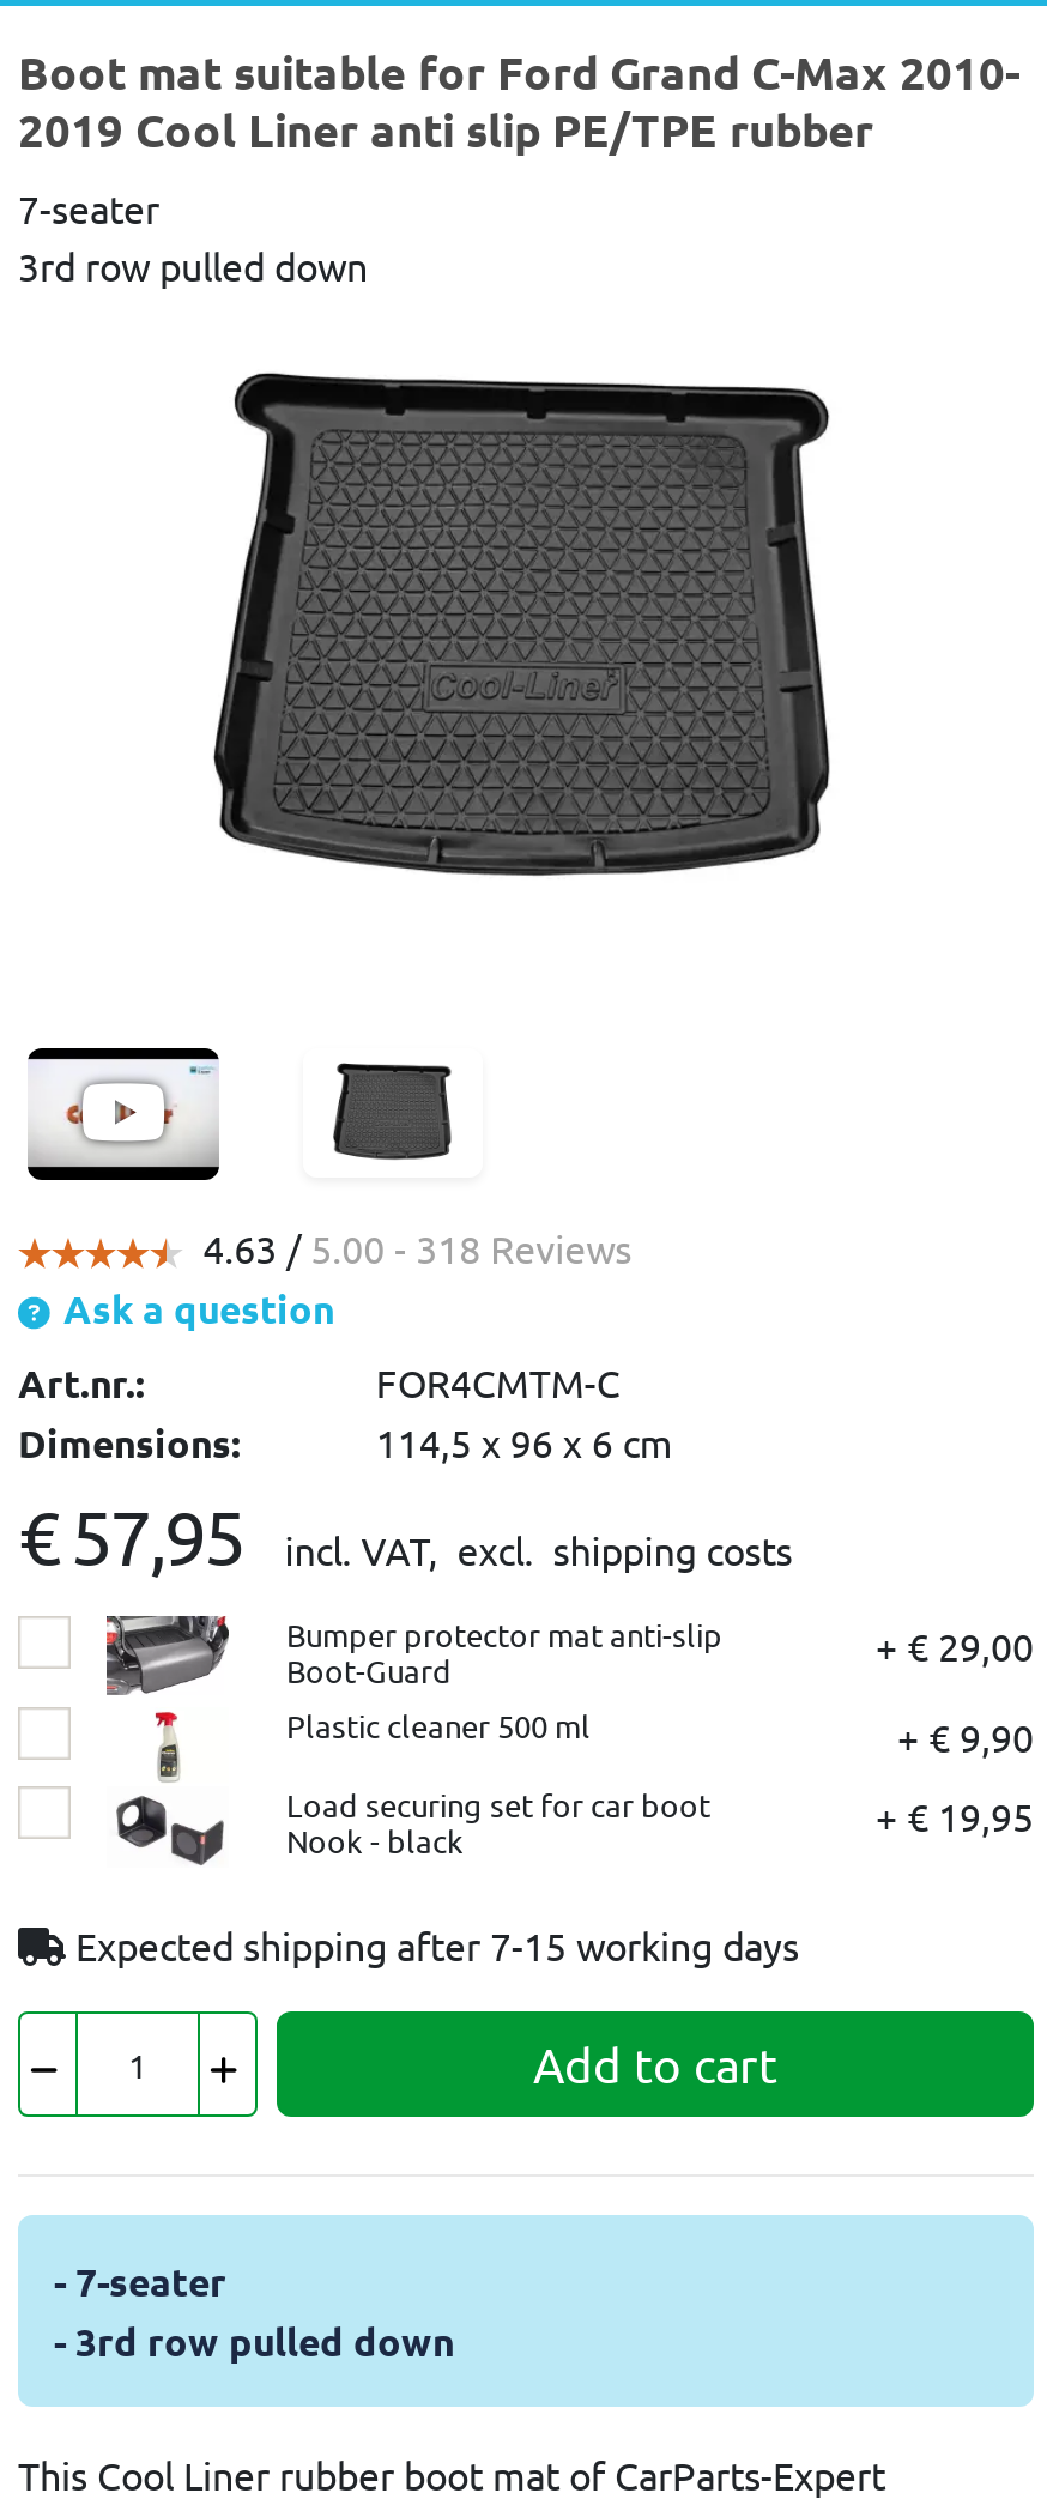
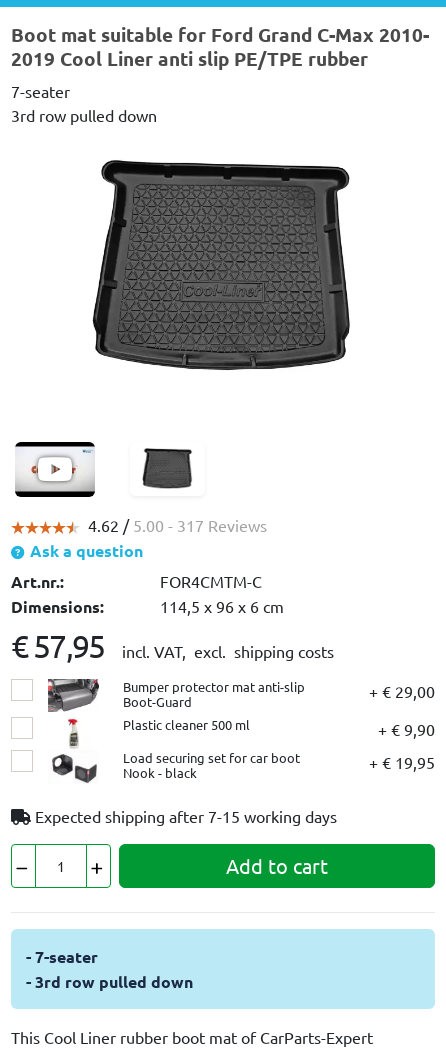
- 4.63 / 5.00 - 318 Reviews
+ 4.62 / 5.00 - 317 Reviews
